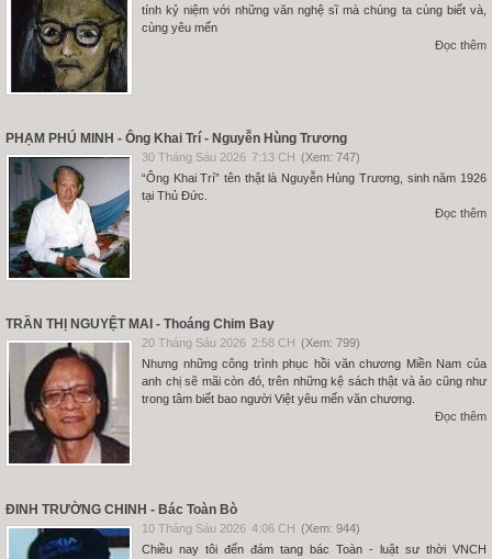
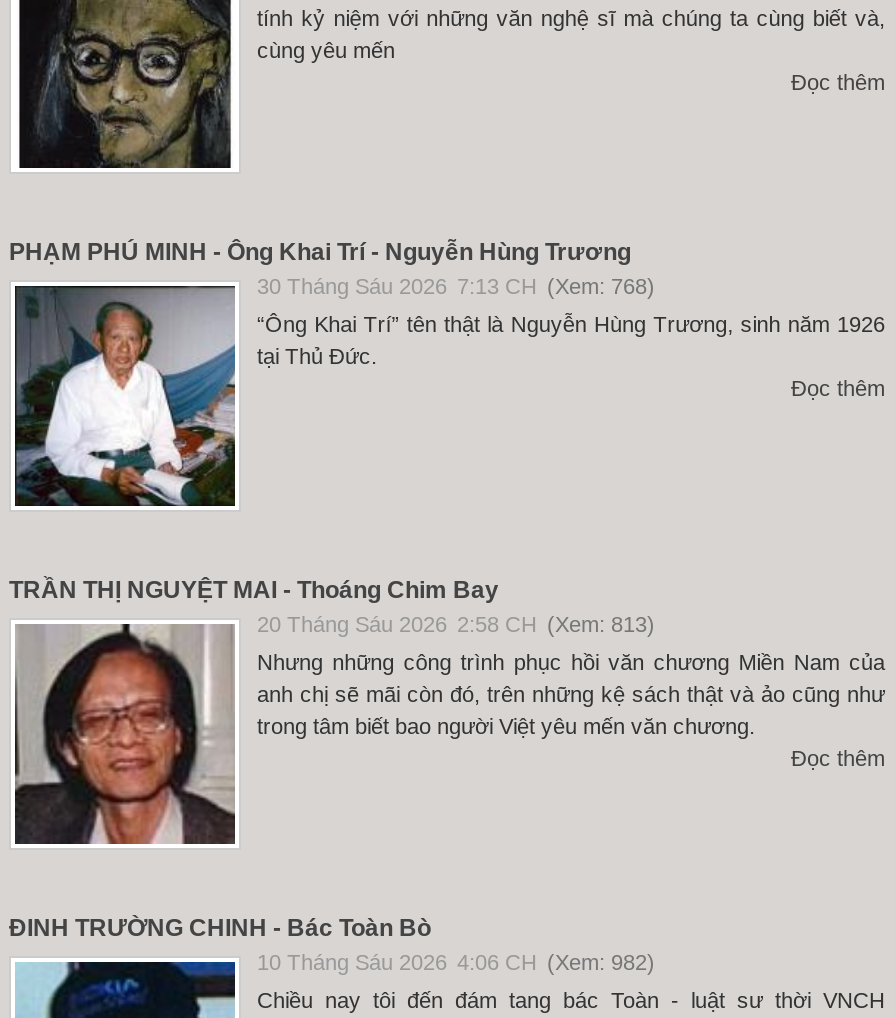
- 30 Tháng Sáu 2026 7:13 CH (Xem: 747)
+ 30 Tháng Sáu 2026 7:13 CH (Xem: 768)

- 20 Tháng Sáu 2026 2:58 CH (Xem: 799)
+ 20 Tháng Sáu 2026 2:58 CH (Xem: 813)

- 10 Tháng Sáu 2026 4:06 CH (Xem: 944)
+ 10 Tháng Sáu 2026 4:06 CH (Xem: 982)
